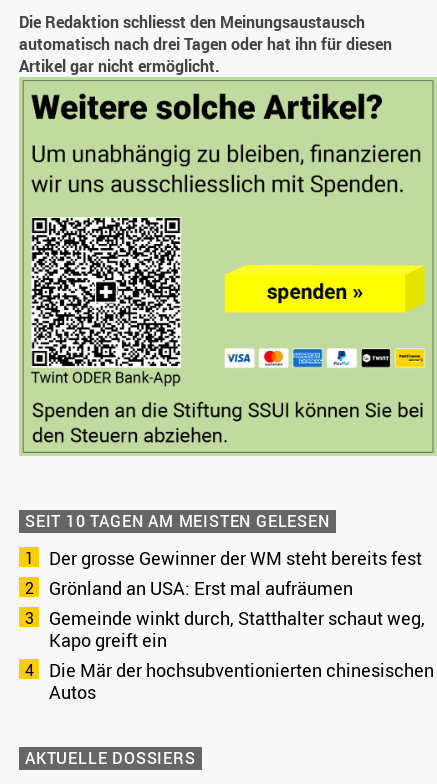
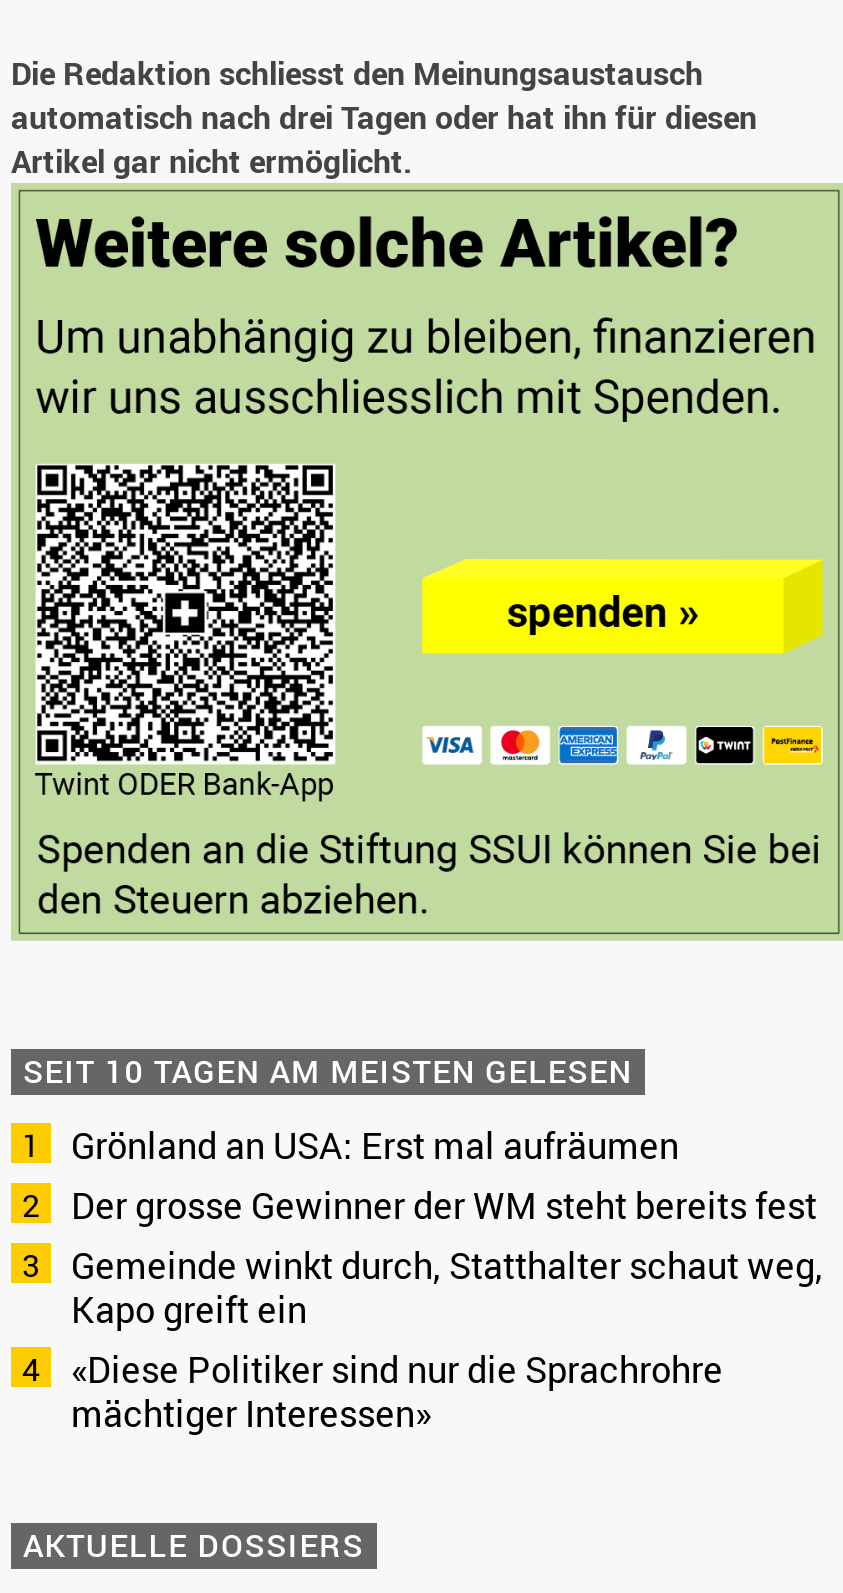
moved down: Der grosse Gewinner der WM steht bereits fest

moved up: Grönland an USA: Erst mal aufräumen

- Die Mär der hochsubventionierten chinesischen
- Autos
+ «Diese Politiker sind nur die Sprachrohre
+ mächtiger Interessen»
